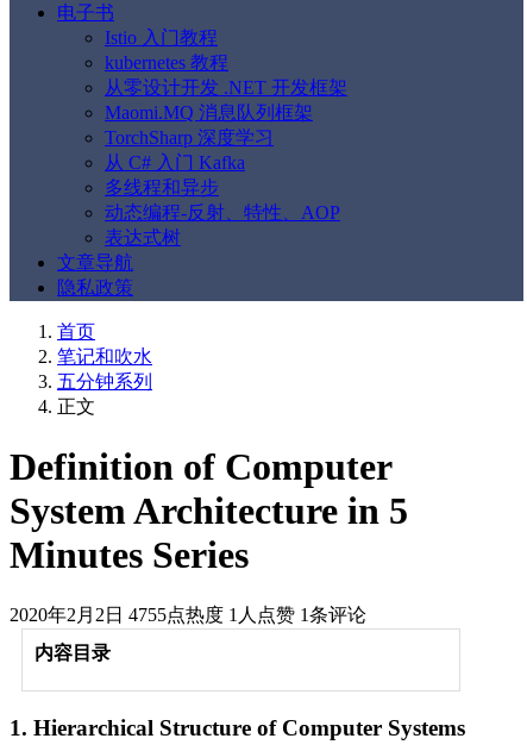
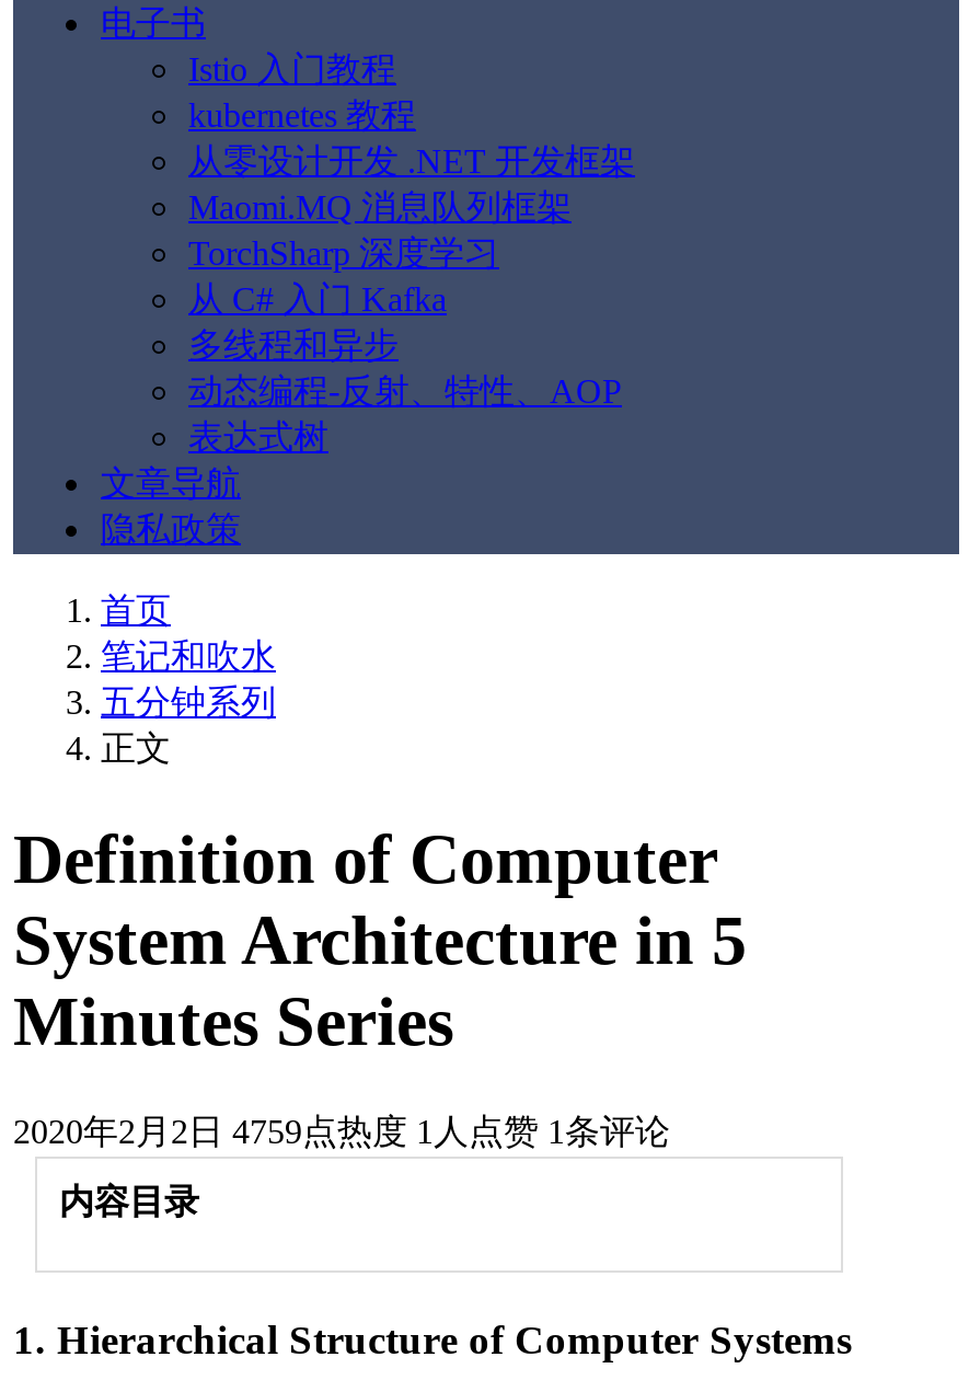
- 2020年2月2日 4755点热度 1人点赞 1条评论
+ 2020年2月2日 4759点热度 1人点赞 1条评论
